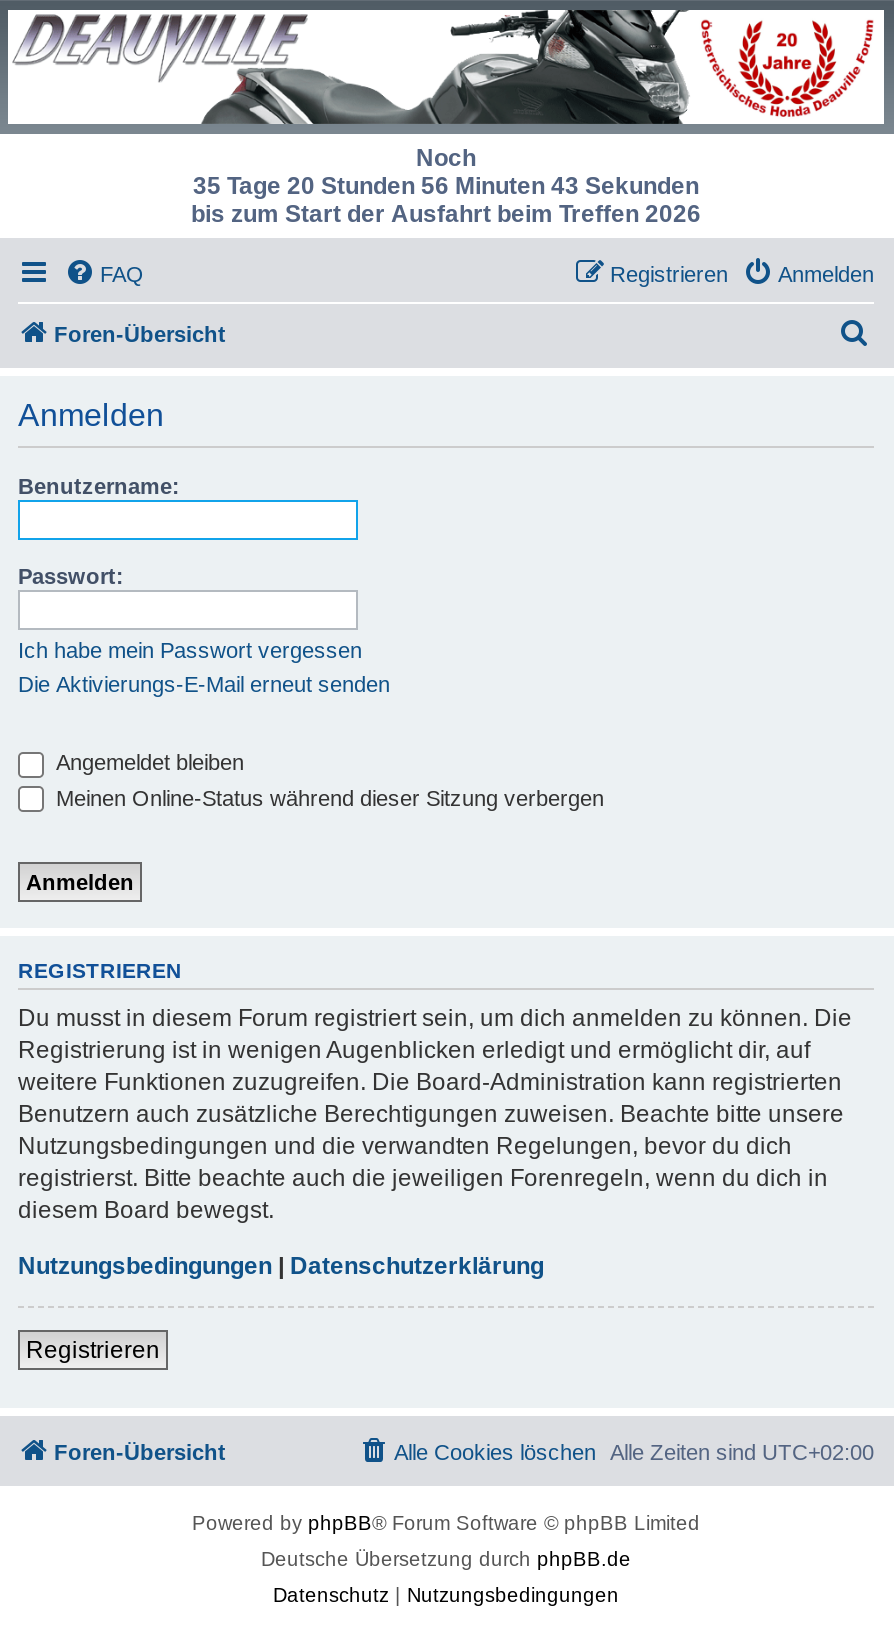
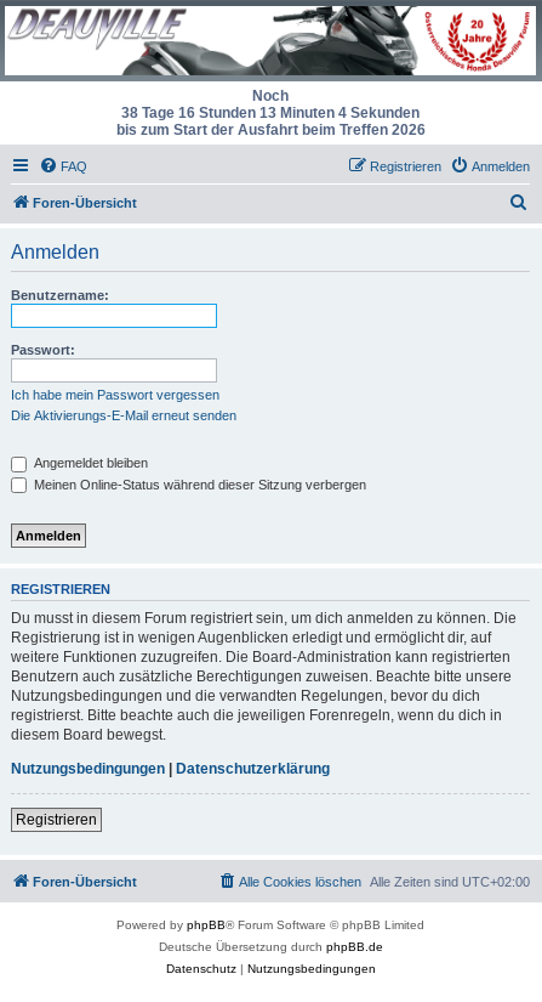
- 35 Tage 20 Stunden 56 Minuten 43 Sekunden
+ 38 Tage 16 Stunden 13 Minuten 4 Sekunden
